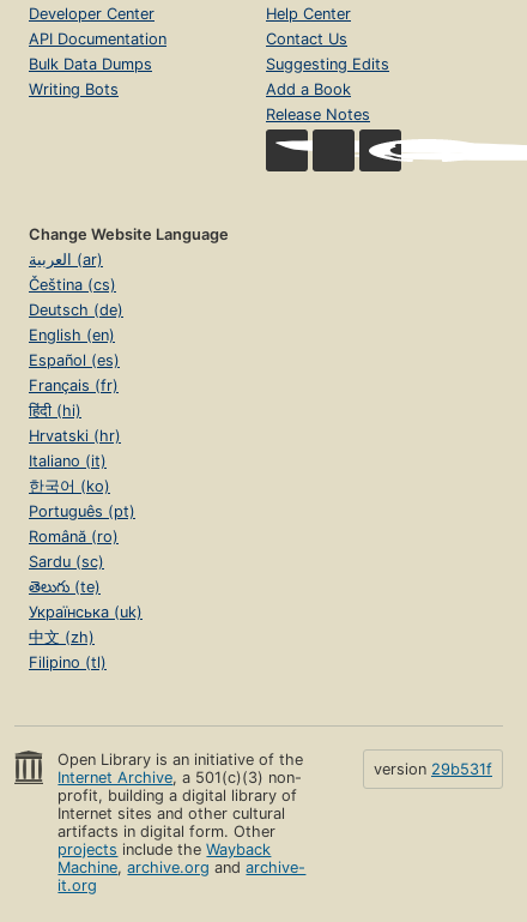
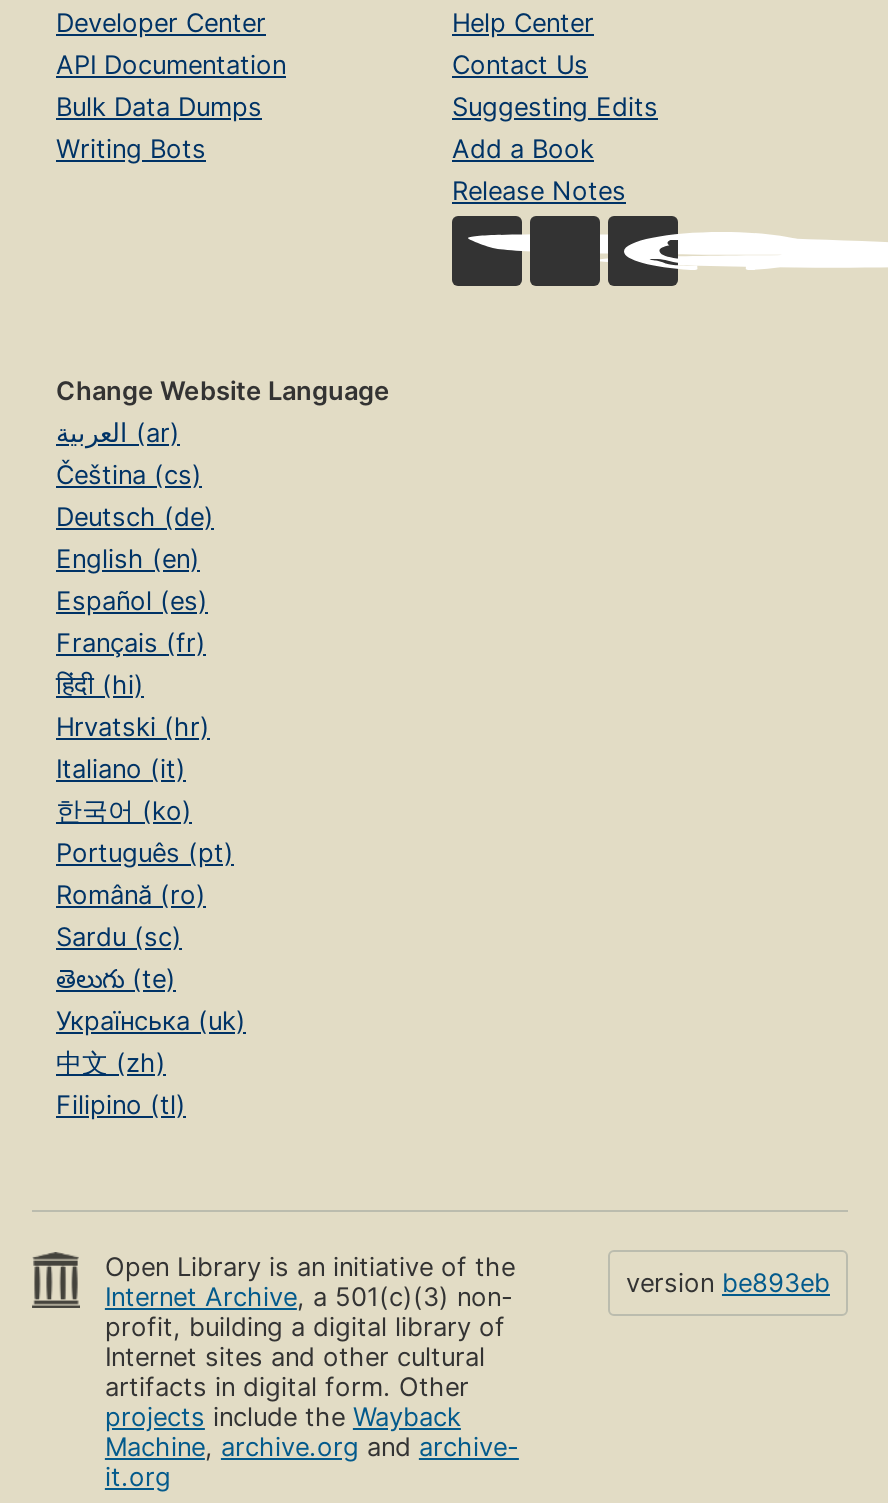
- version 29b531f
+ version be893eb
